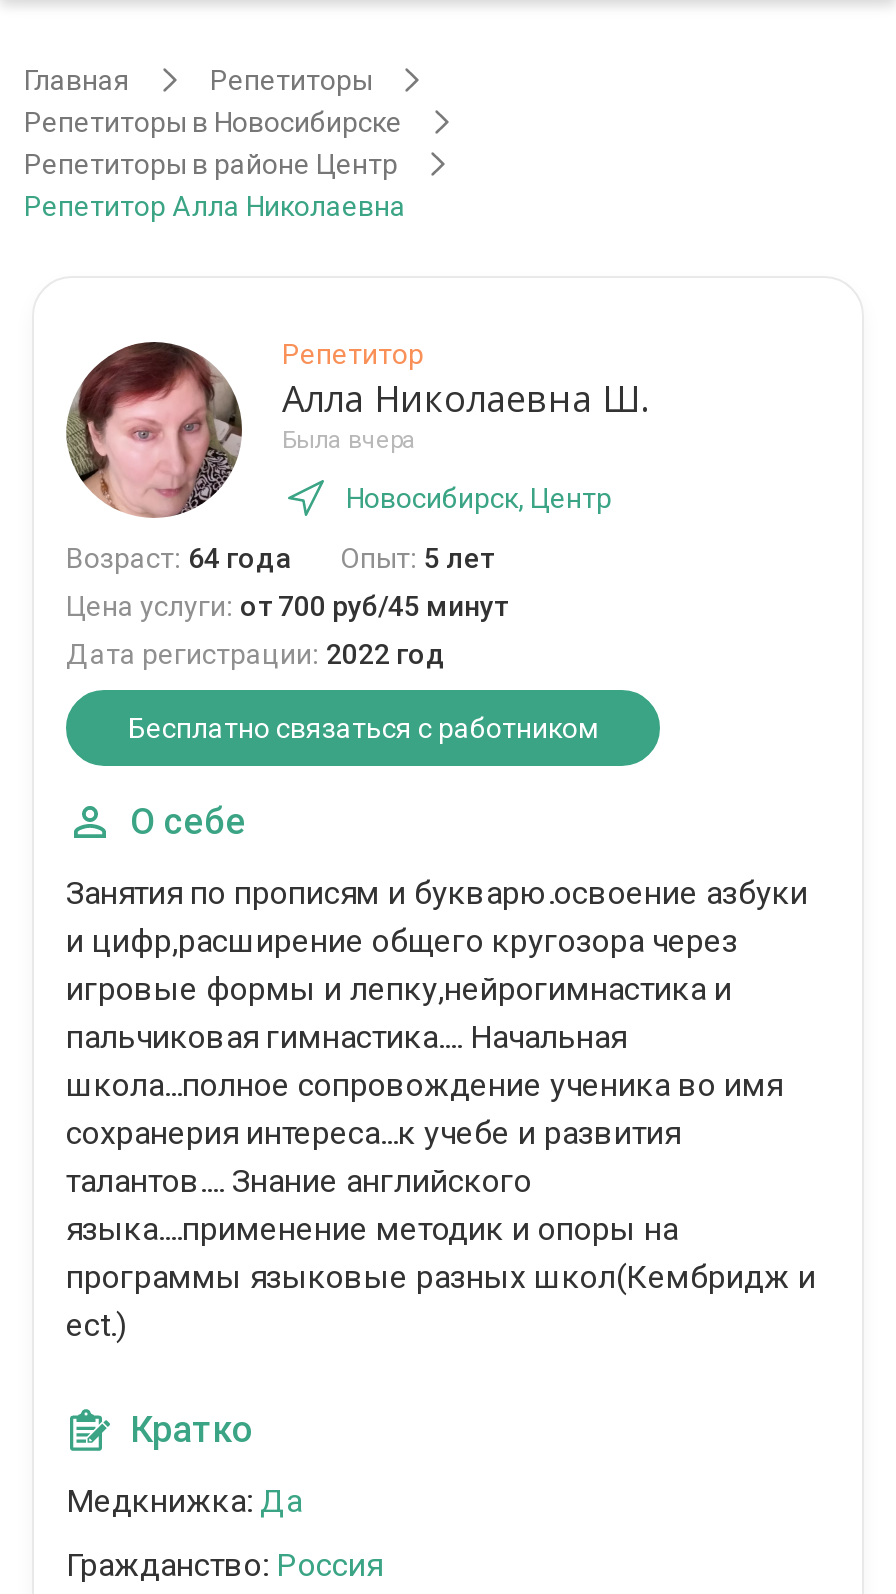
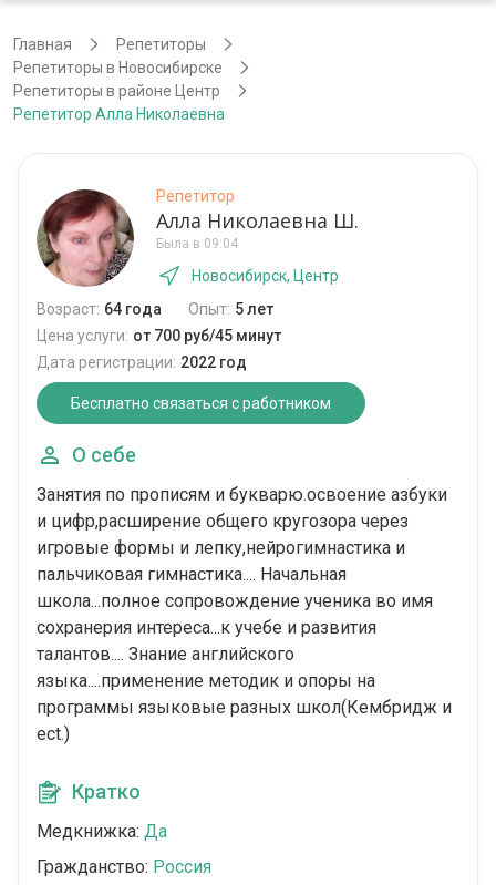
- Была вчера
+ Была в 09:04
